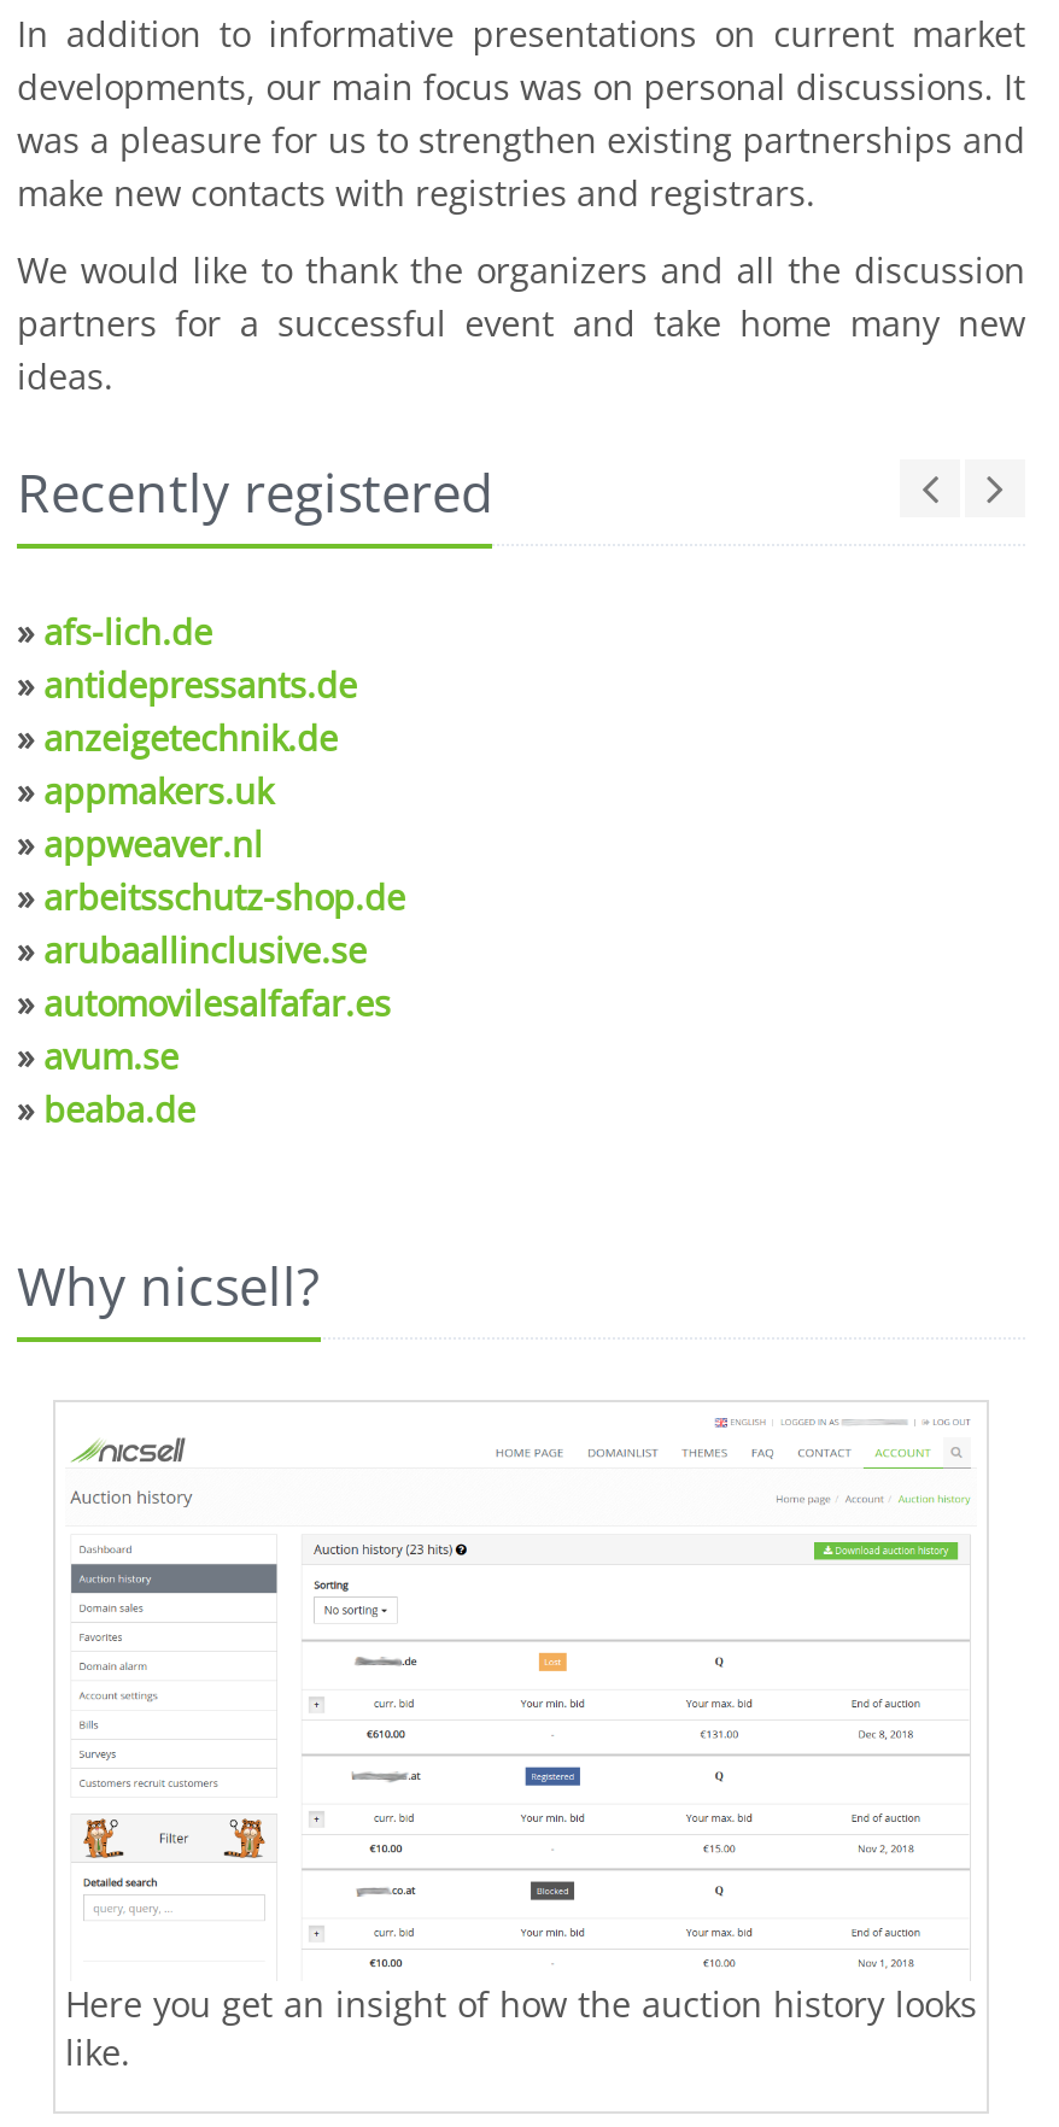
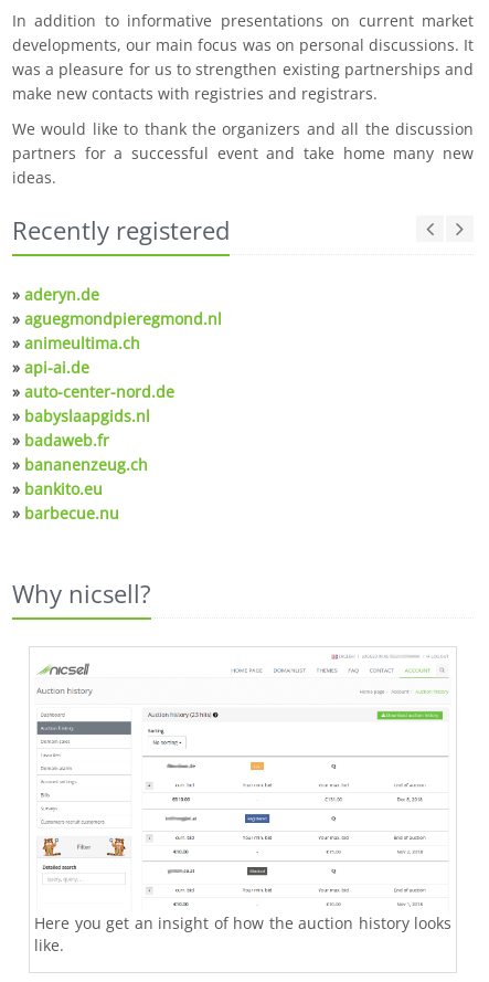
- » afs-lich.de
- » antidepressants.de
- » anzeigetechnik.de
- » appmakers.uk
- » appweaver.nl
- » arbeitsschutz-shop.de
- » arubaallinclusive.se
- » automovilesalfafar.es
- » avum.se
- » beaba.de
+ » aderyn.de
+ » aguegmondpieregmond.nl
+ » animeultima.ch
+ » api-ai.de
+ » auto-center-nord.de
+ » babyslaapgids.nl
+ » badaweb.fr
+ » bananenzeug.ch
+ » bankito.eu
+ » barbecue.nu
